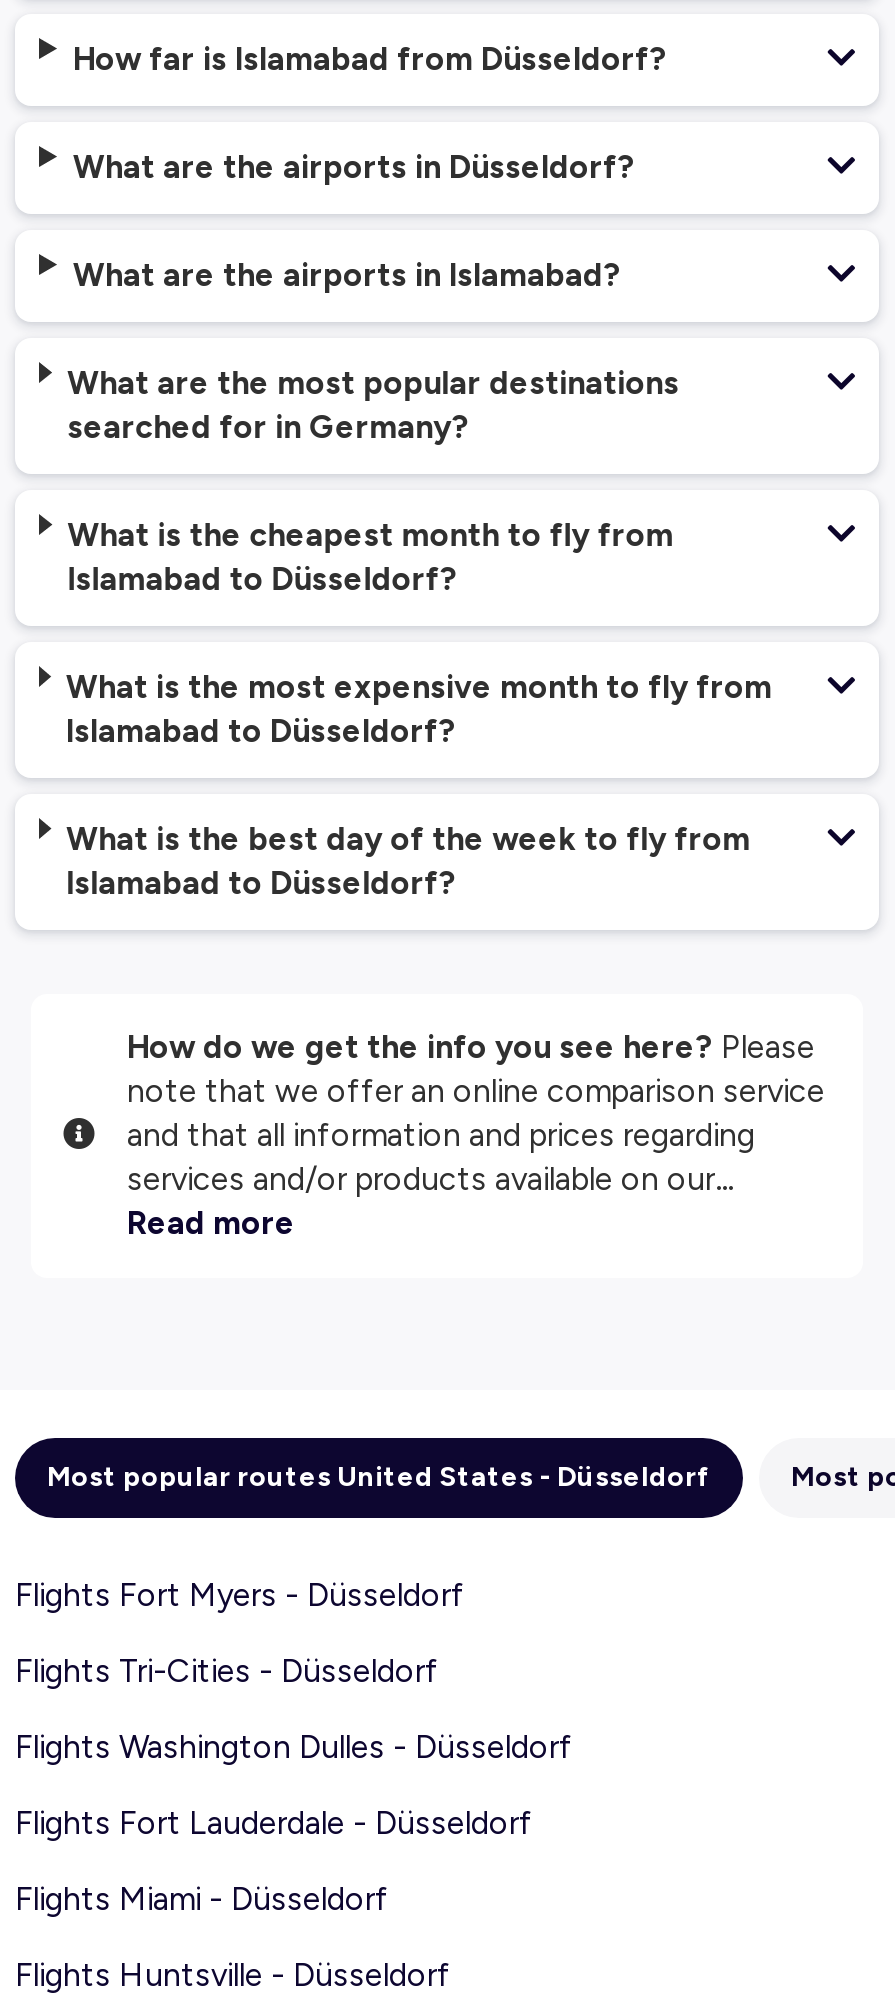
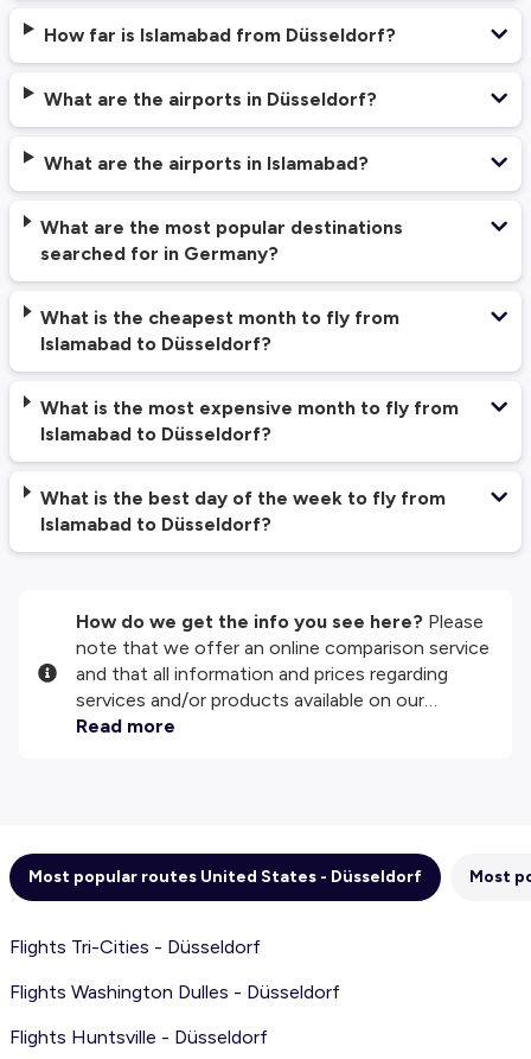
- Flights Fort Myers - Düsseldorf

- Flights Fort Lauderdale - Düsseldorf
- Flights Miami - Düsseldorf
